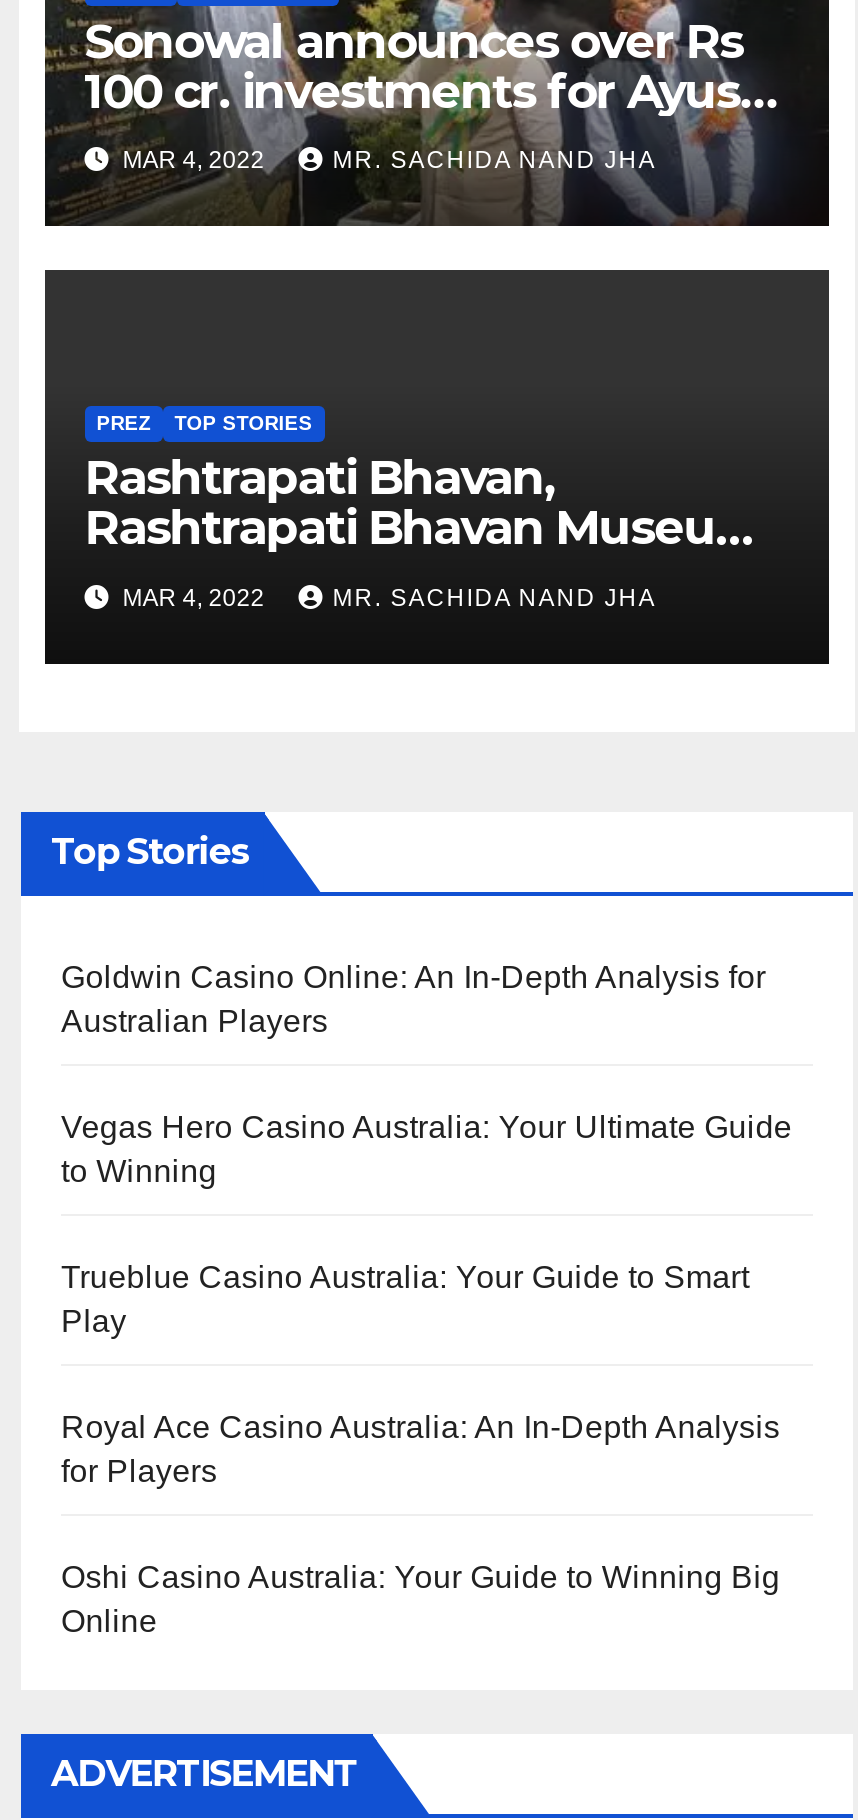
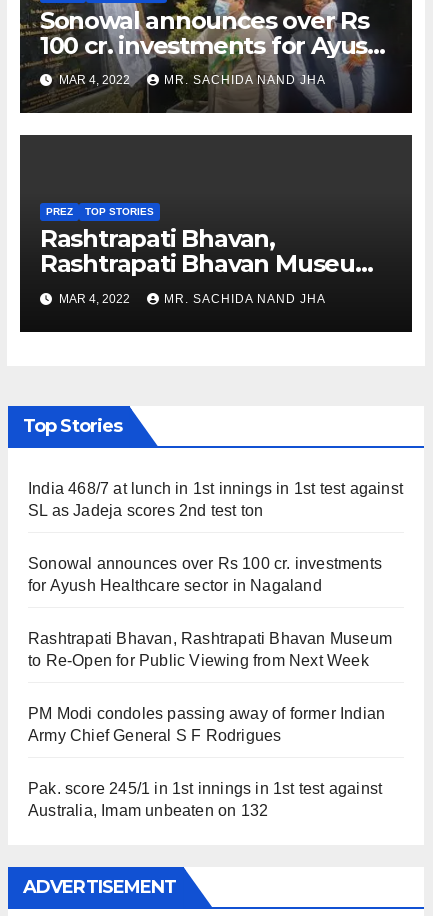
- Goldwin Casino Online: An In-Depth Analysis for
- Australian Players
+ India 468/7 at lunch in 1st innings in 1st test against
+ SL as Jadeja scores 2nd test ton

- Vegas Hero Casino Australia: Your Ultimate Guide
- to Winning
+ Sonowal announces over Rs 100 cr. investments
+ for Ayush Healthcare sector in Nagaland

- Trueblue Casino Australia: Your Guide to Smart
- Play
+ Rashtrapati Bhavan, Rashtrapati Bhavan Museum
+ to Re-Open for Public Viewing from Next Week

- Royal Ace Casino Australia: An In-Depth Analysis
- for Players
+ PM Modi condoles passing away of former Indian
+ Army Chief General S F Rodrigues

- Oshi Casino Australia: Your Guide to Winning Big
- Online
+ Pak. score 245/1 in 1st innings in 1st test against
+ Australia, Imam unbeaten on 132
